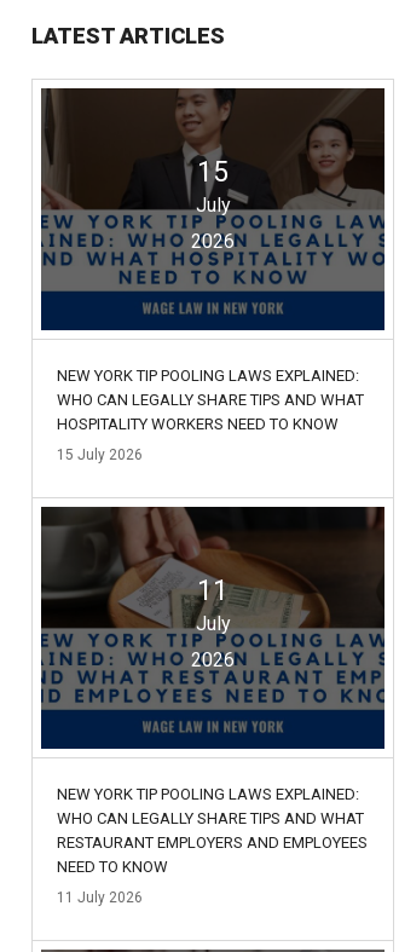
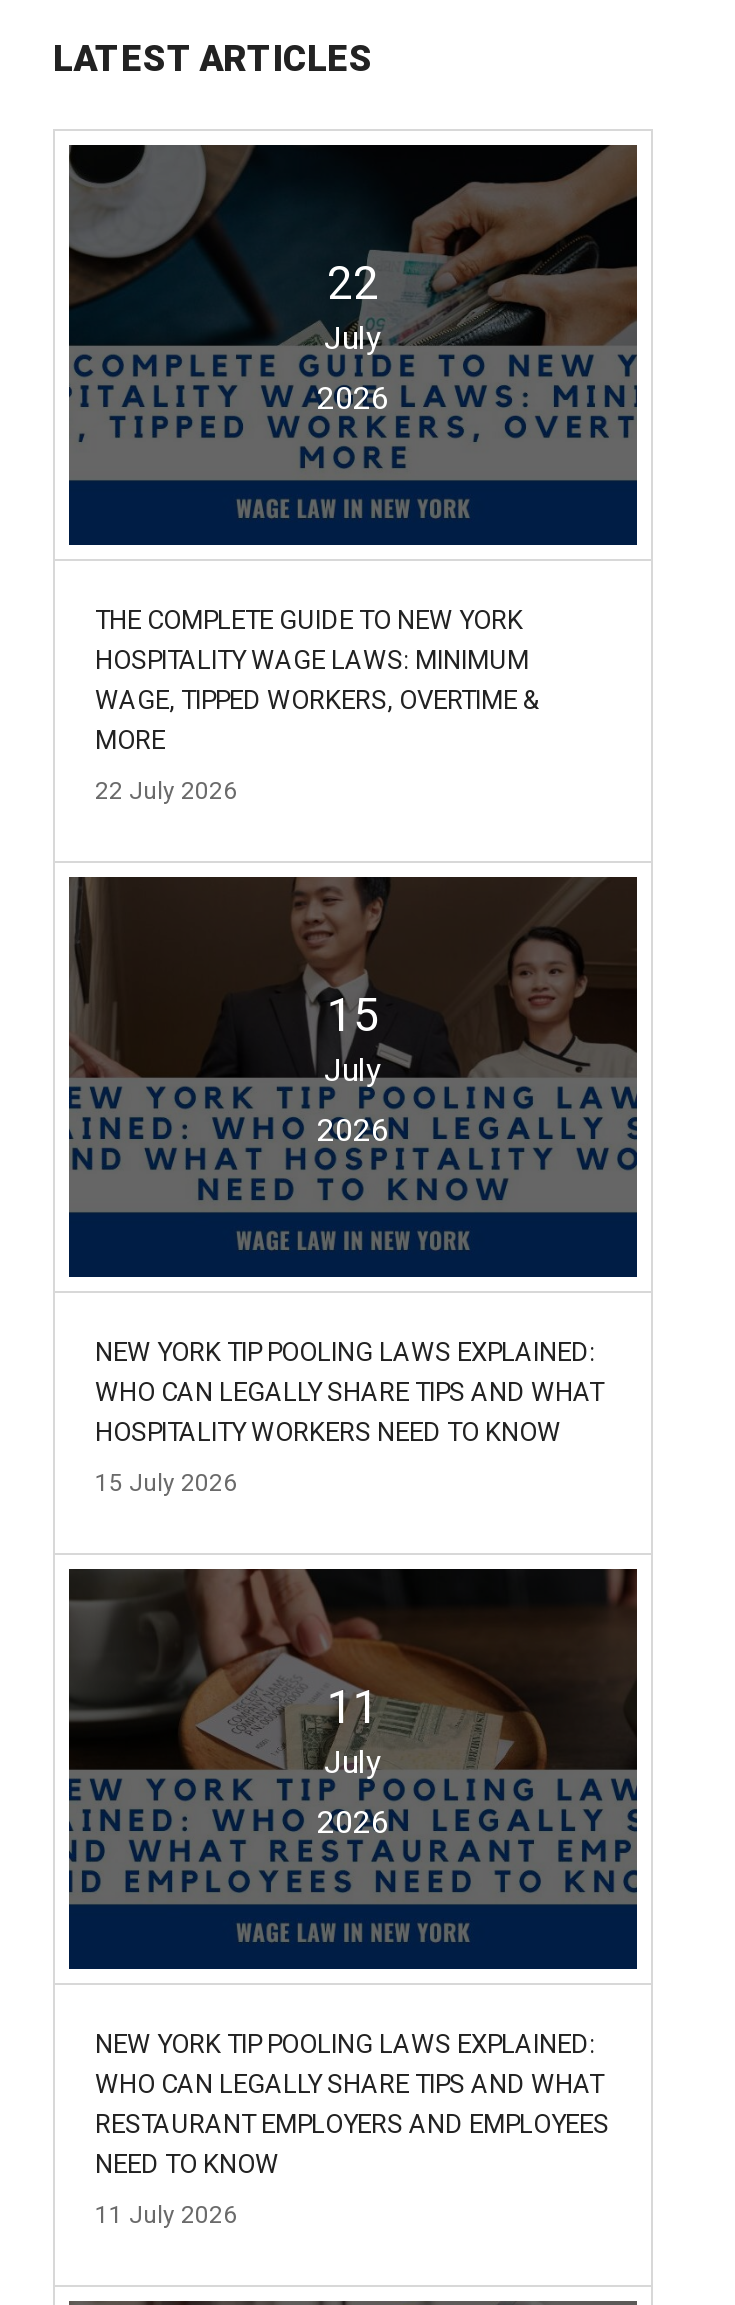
+ [image]
+ 22
+ July
+ 2026

+ THE COMPLETE GUIDE TO NEW YORK
+ HOSPITALITY WAGE LAWS: MINIMUM
+ WAGE, TIPPED WORKERS, OVERTIME &
+ MORE
+ 22 July 2026
